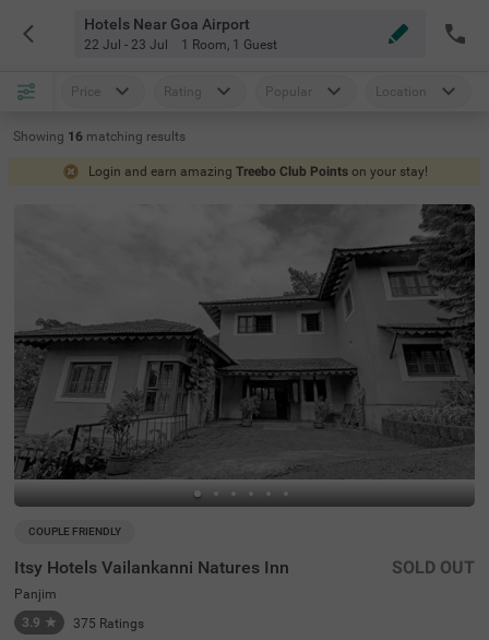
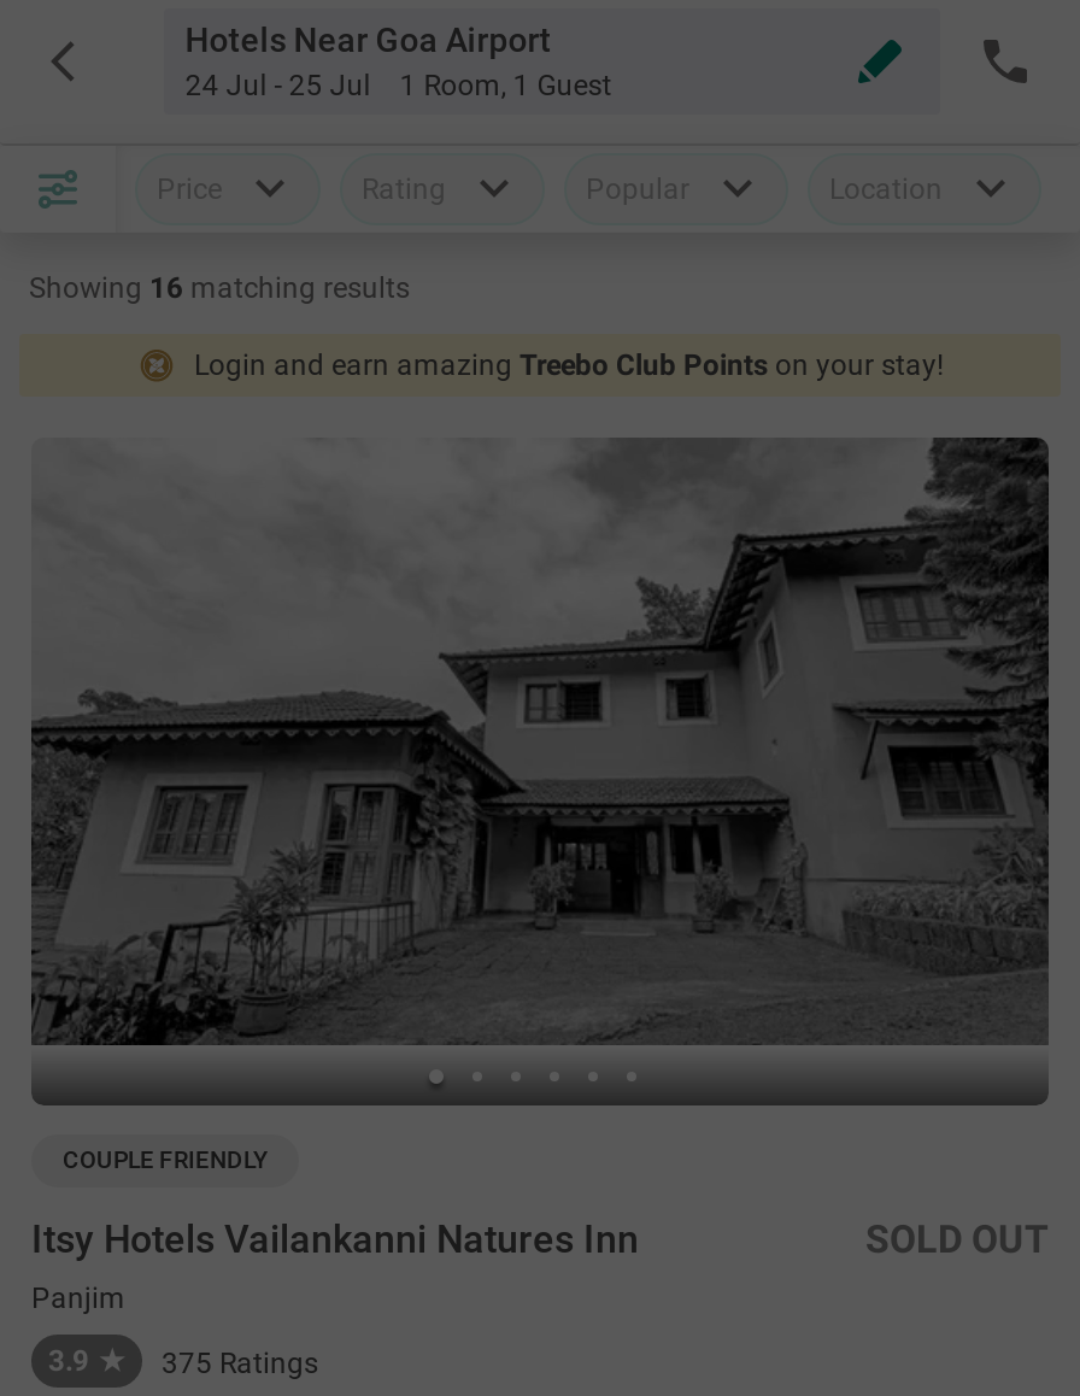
- 22 Jul - 23 Jul 1 Room, 1 Guest
+ 24 Jul - 25 Jul 1 Room, 1 Guest
